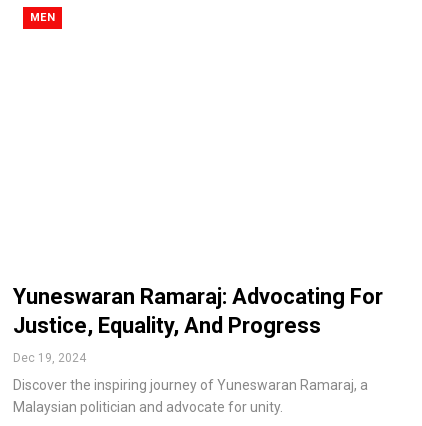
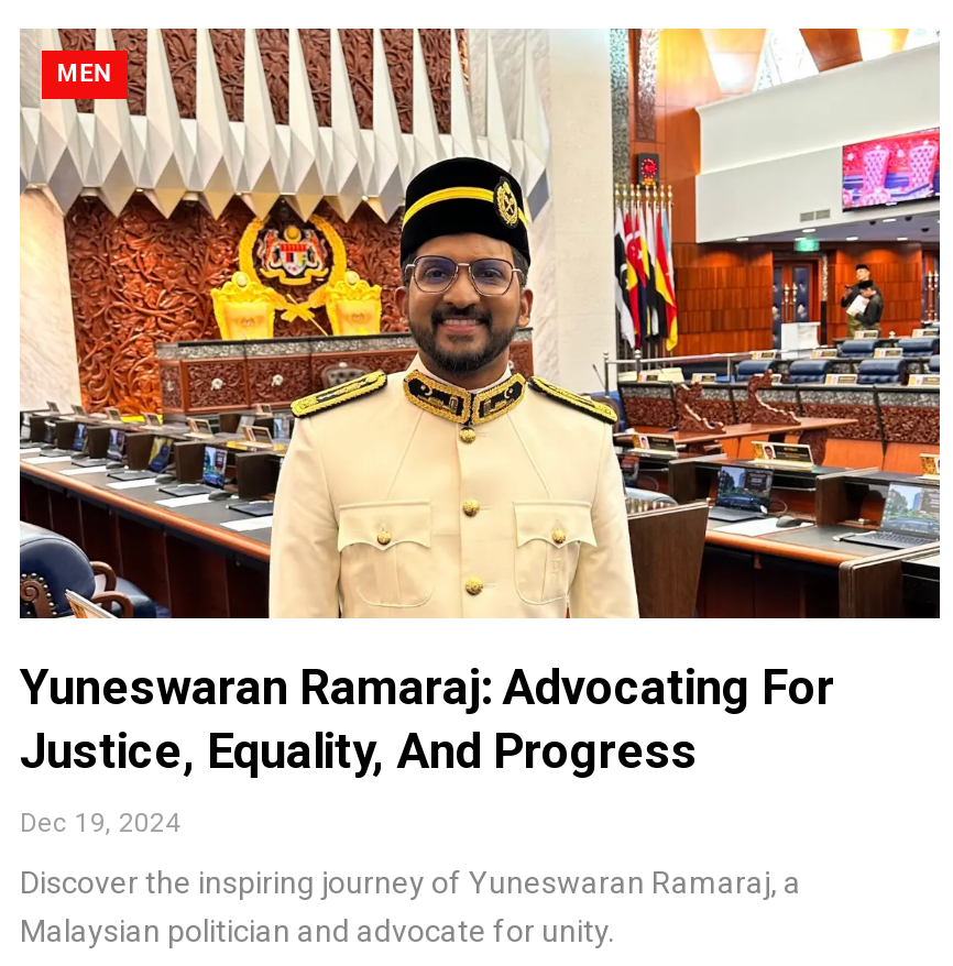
+ [image]
